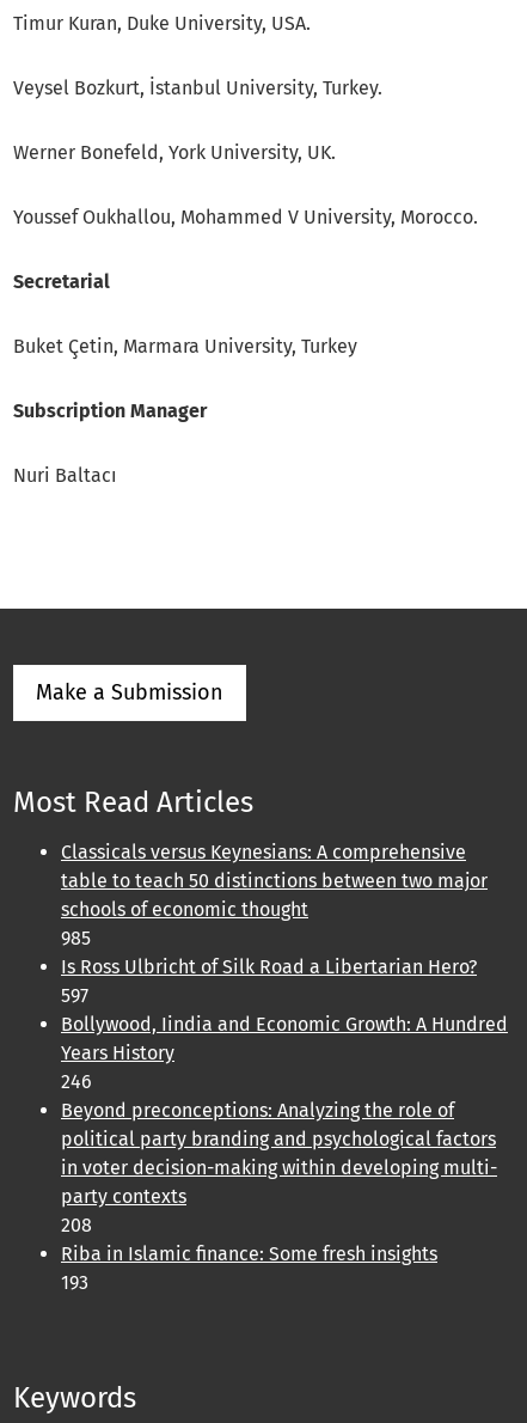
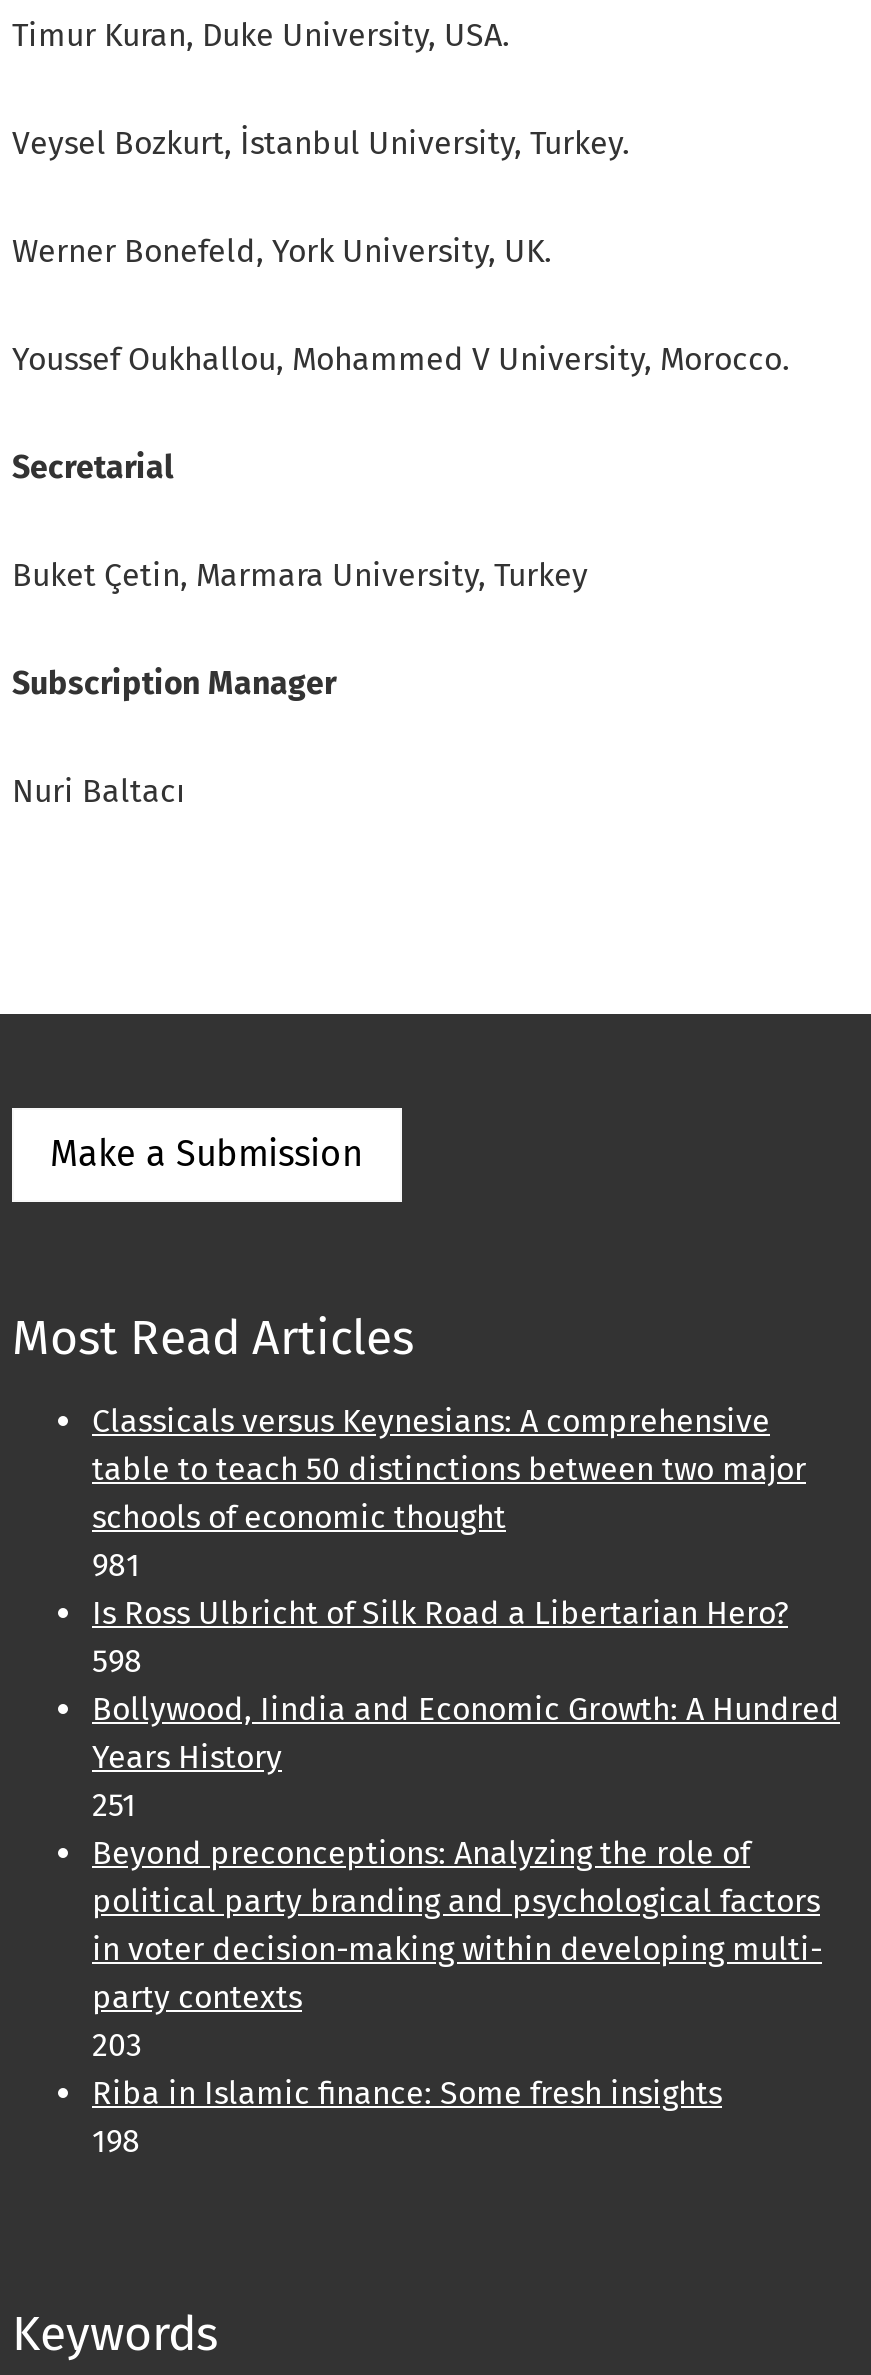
- 985
+ 981

- 597
+ 598

- 246
+ 251

- 208
+ 203

- 193
+ 198
